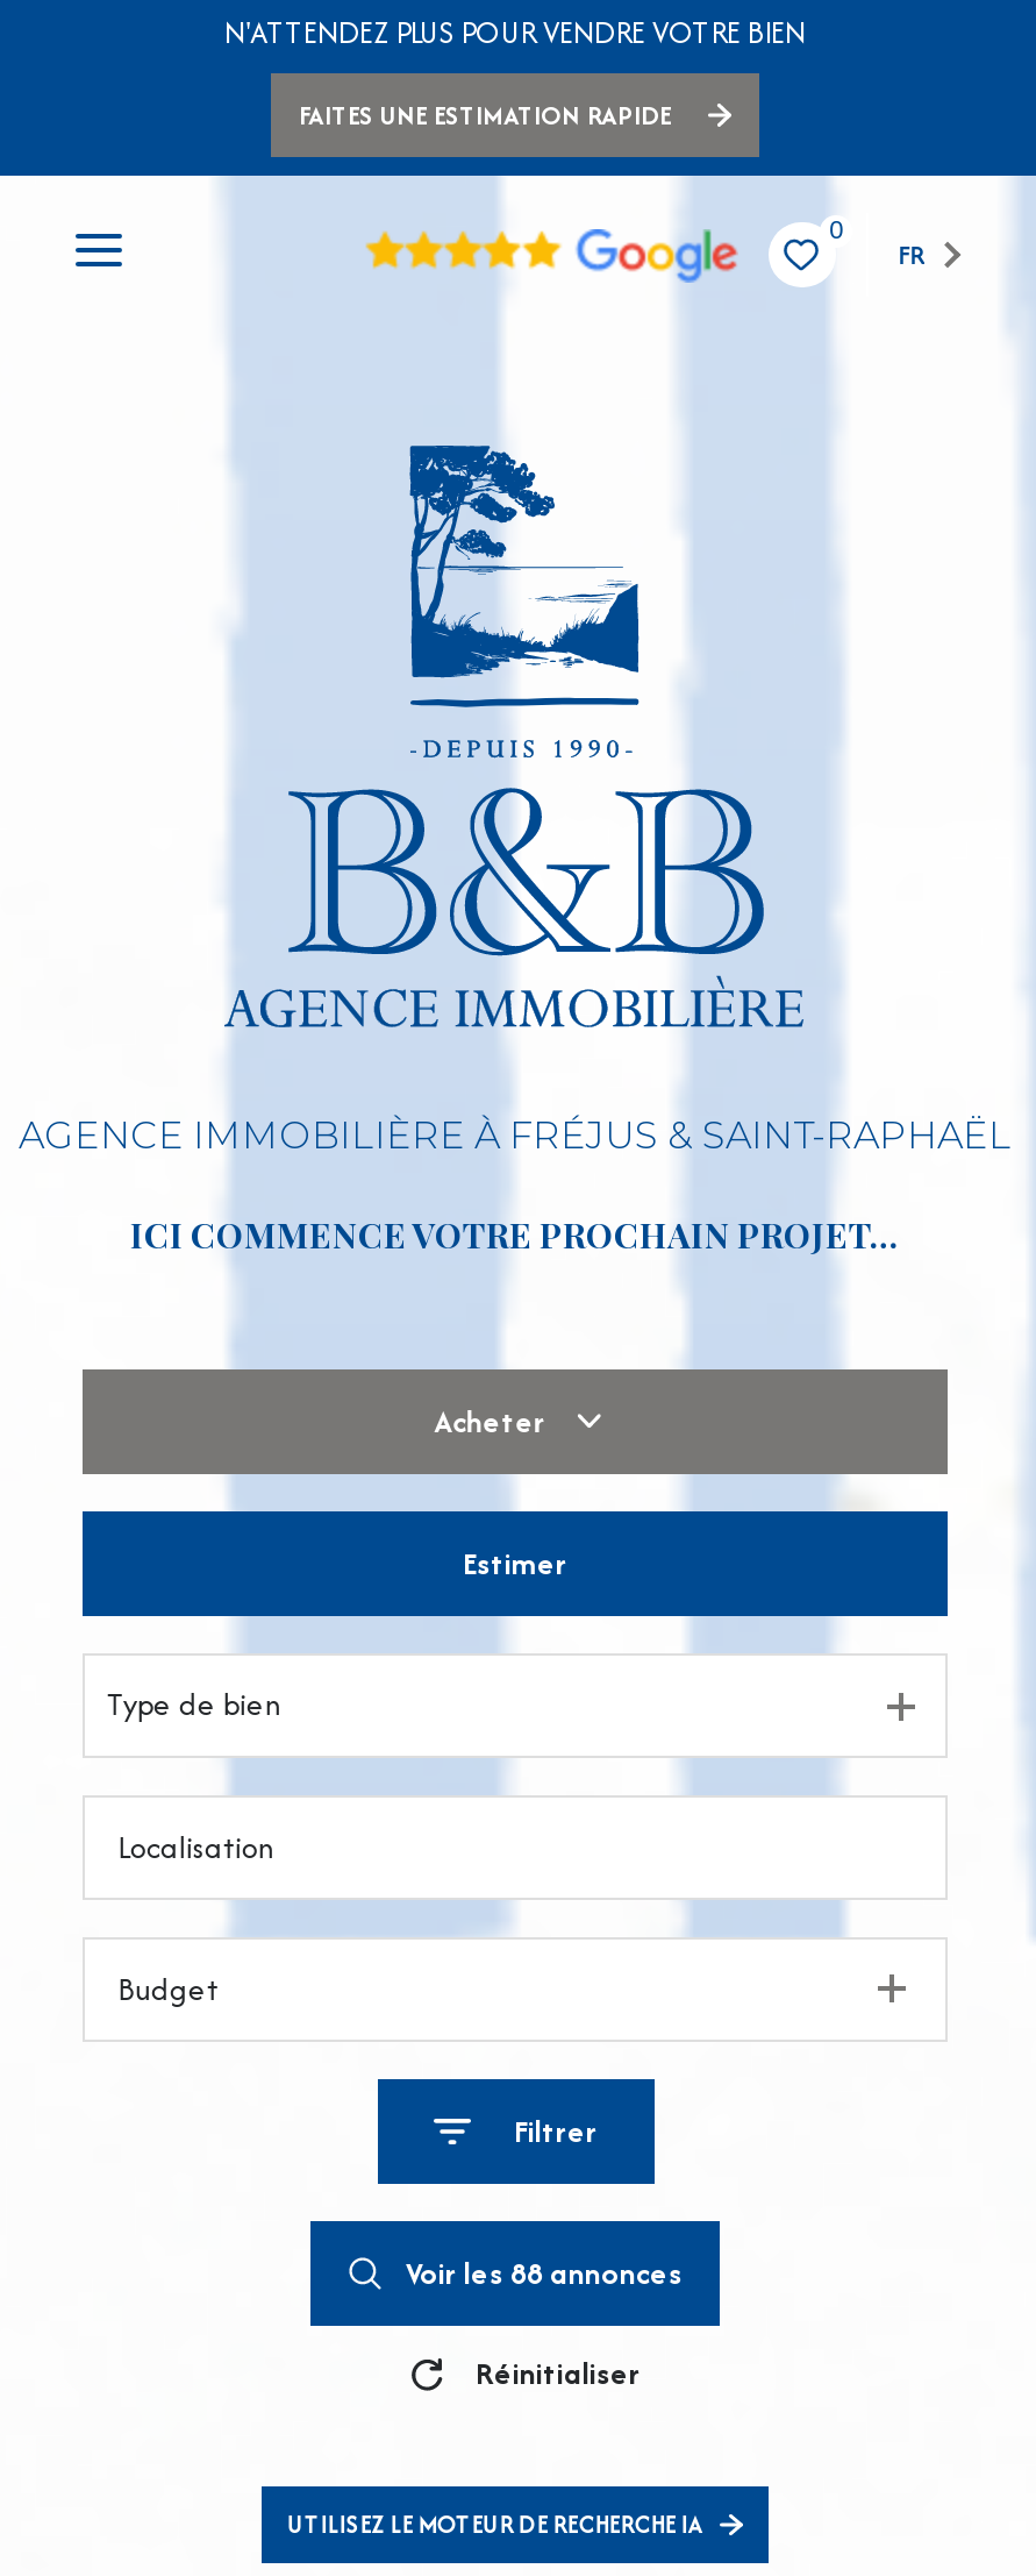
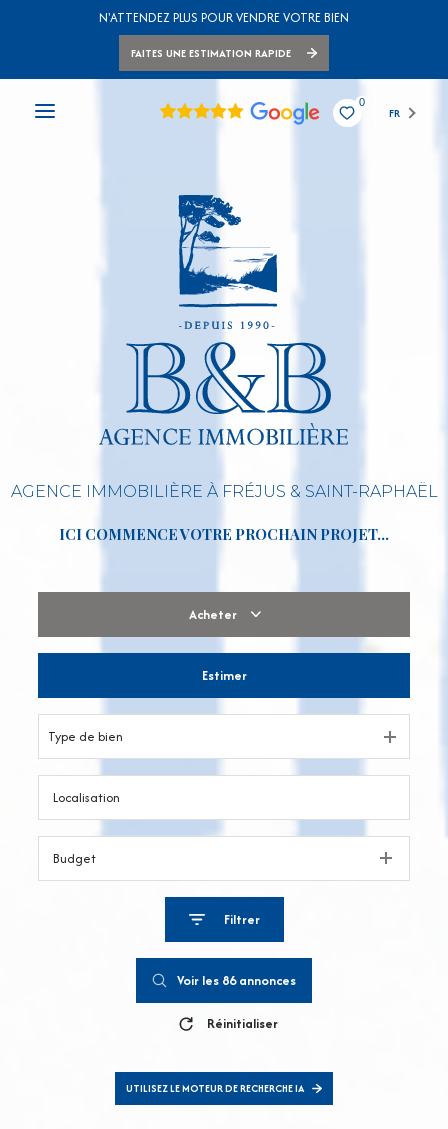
- Voir les 88 annonces
+ Voir les 86 annonces
